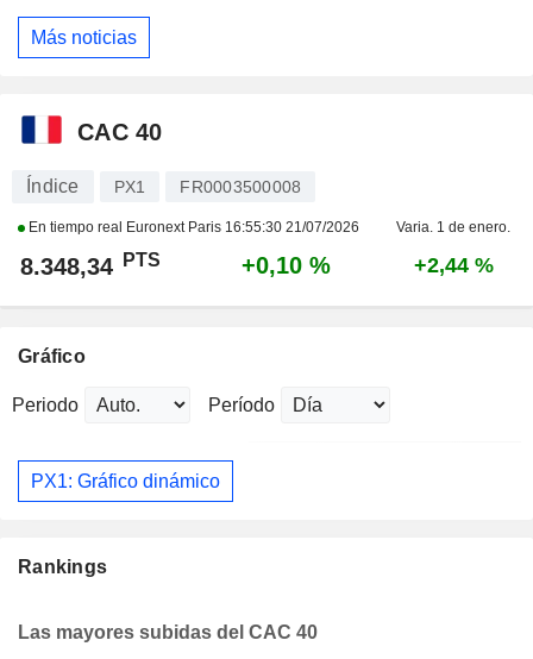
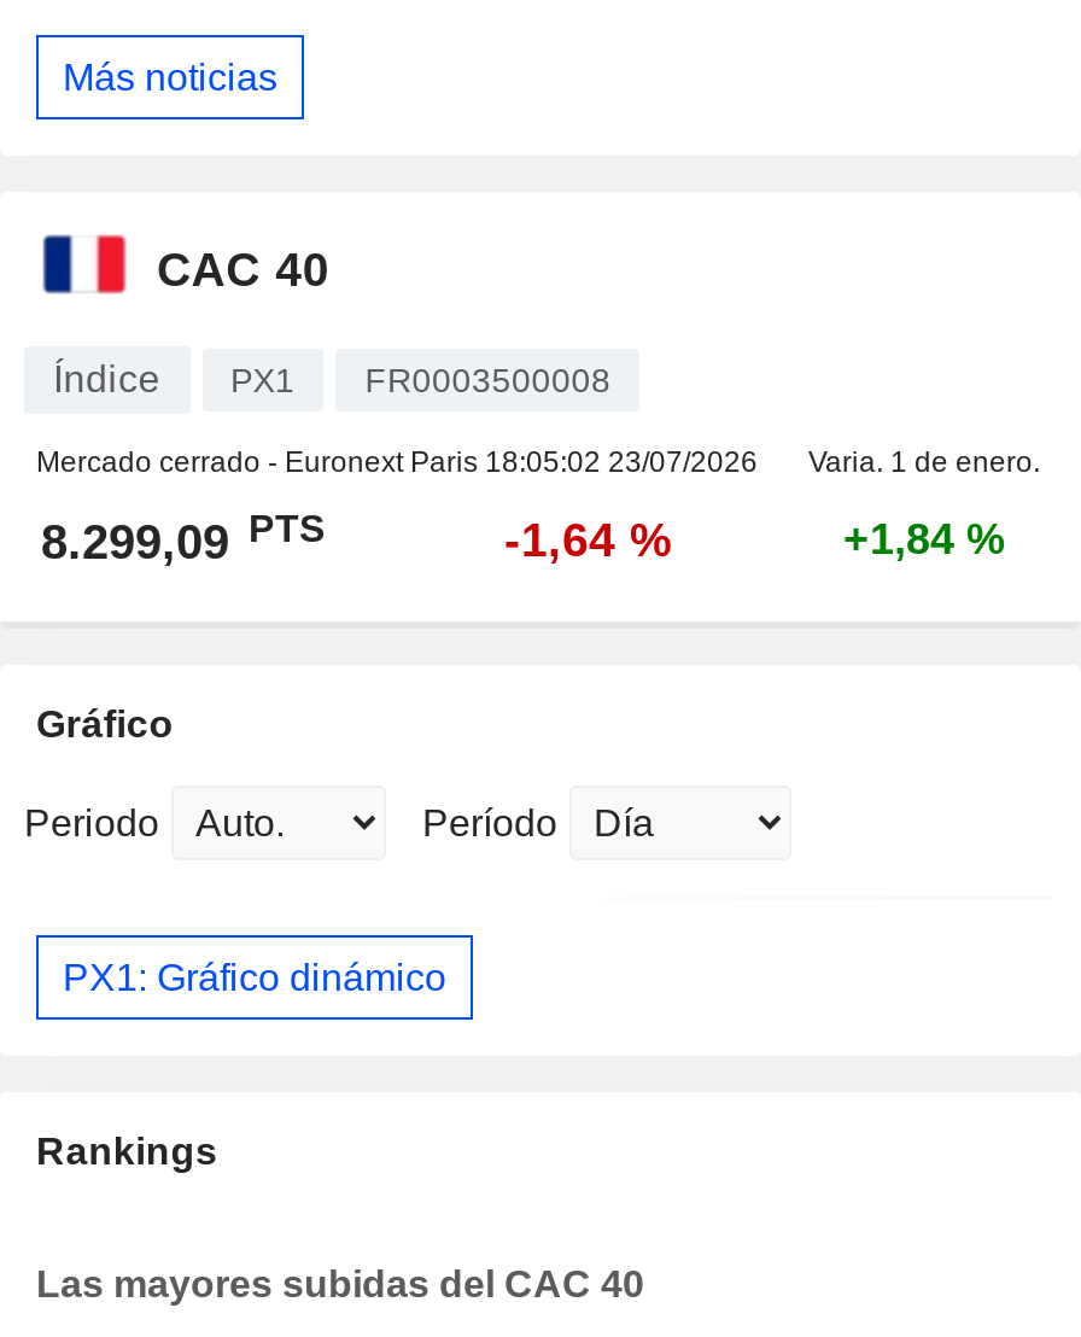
- En tiempo real Euronext Paris 16:55:30 21/07/2026
+ Mercado cerrado - Euronext Paris 18:05:02 23/07/2026

- 8.348,34 PTS
+ 8.299,09 PTS

- +0,10 %
+ -1,64 %

- +2,44 %
+ +1,84 %
